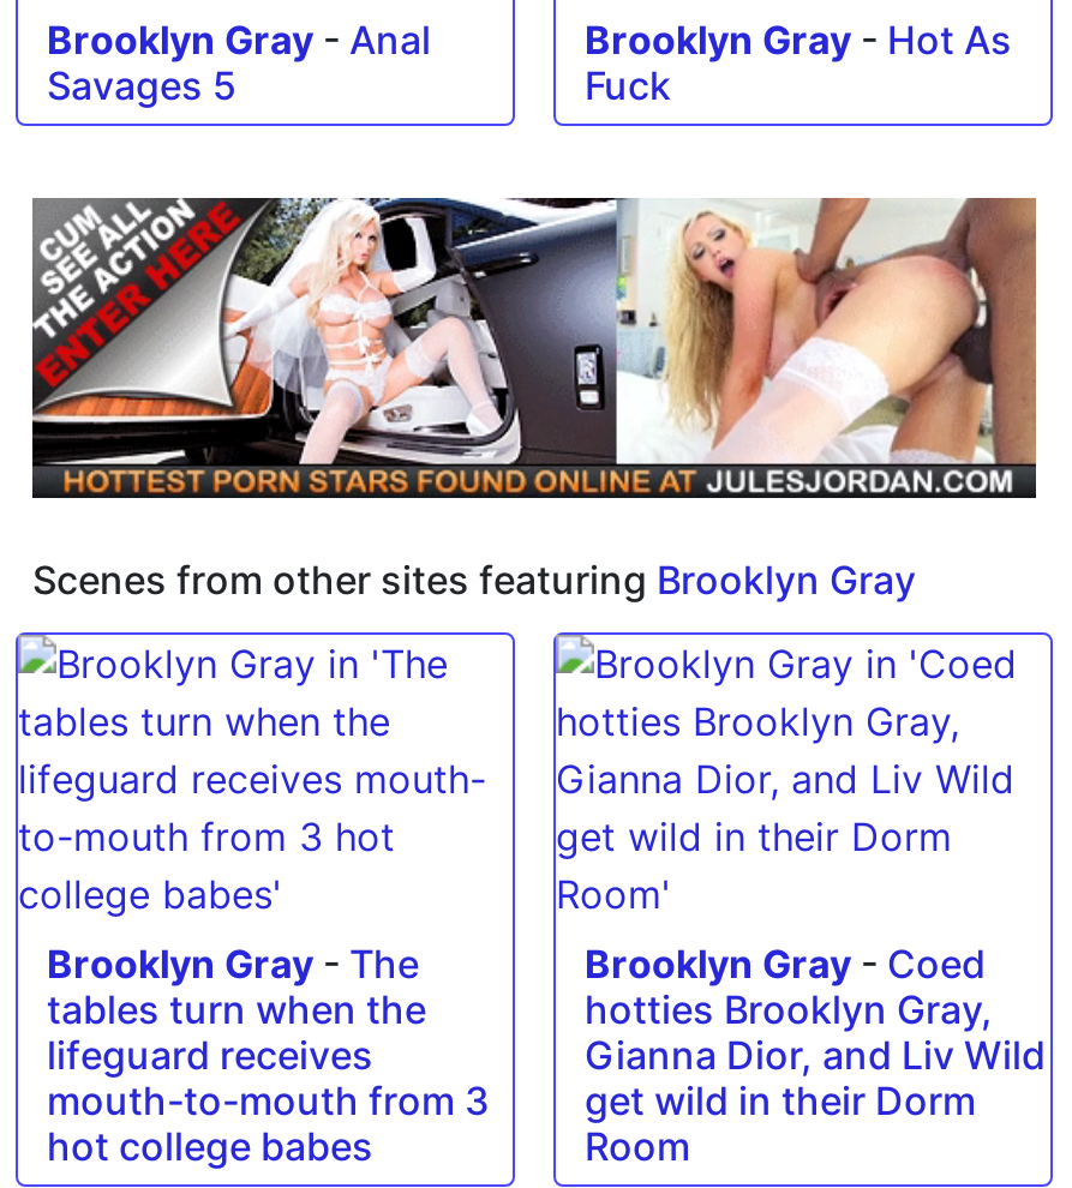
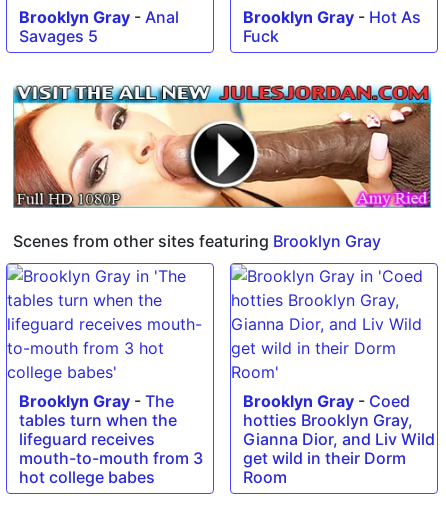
- [image]
+ [image]
